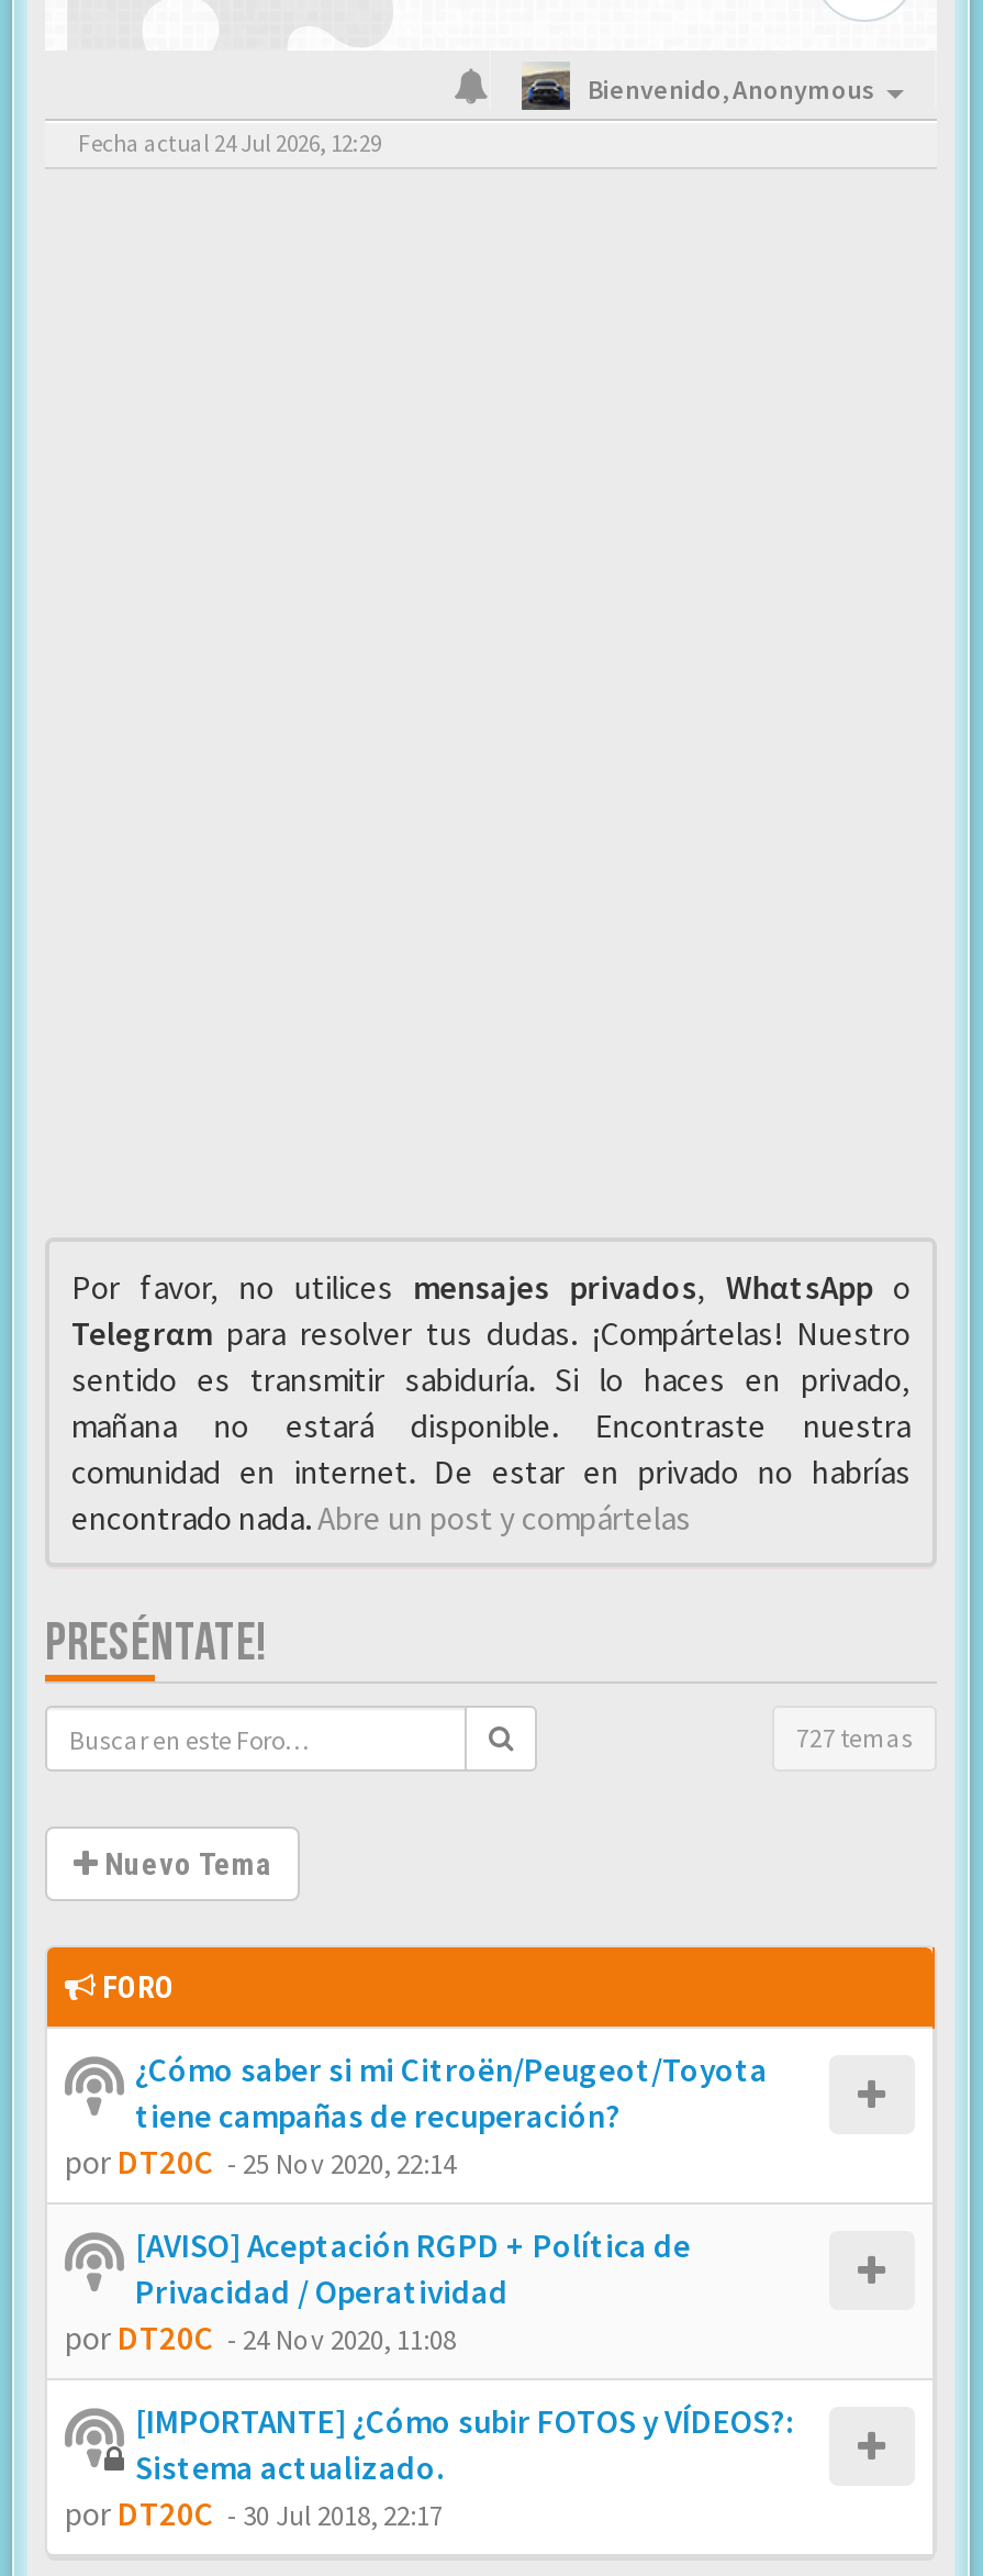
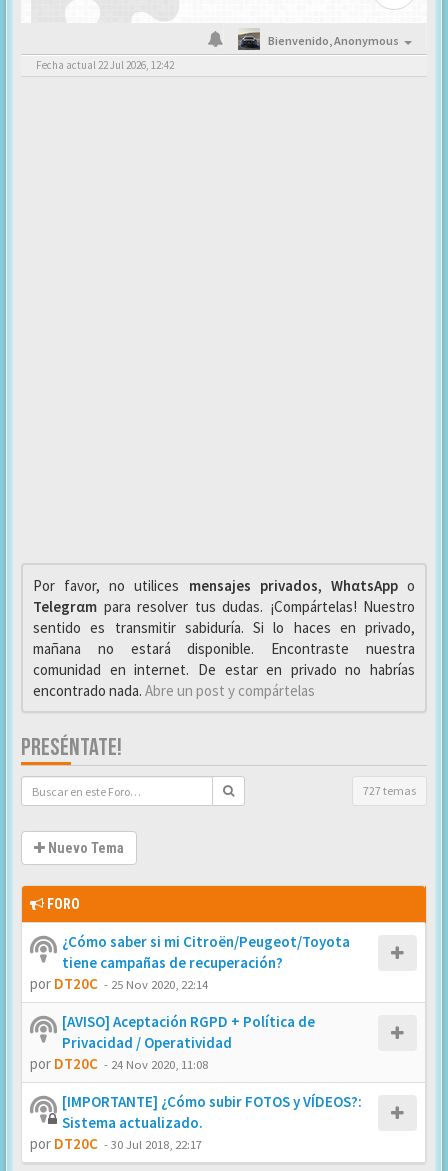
- Fecha actual 24 Jul 2026, 12:29
+ Fecha actual 22 Jul 2026, 12:42
